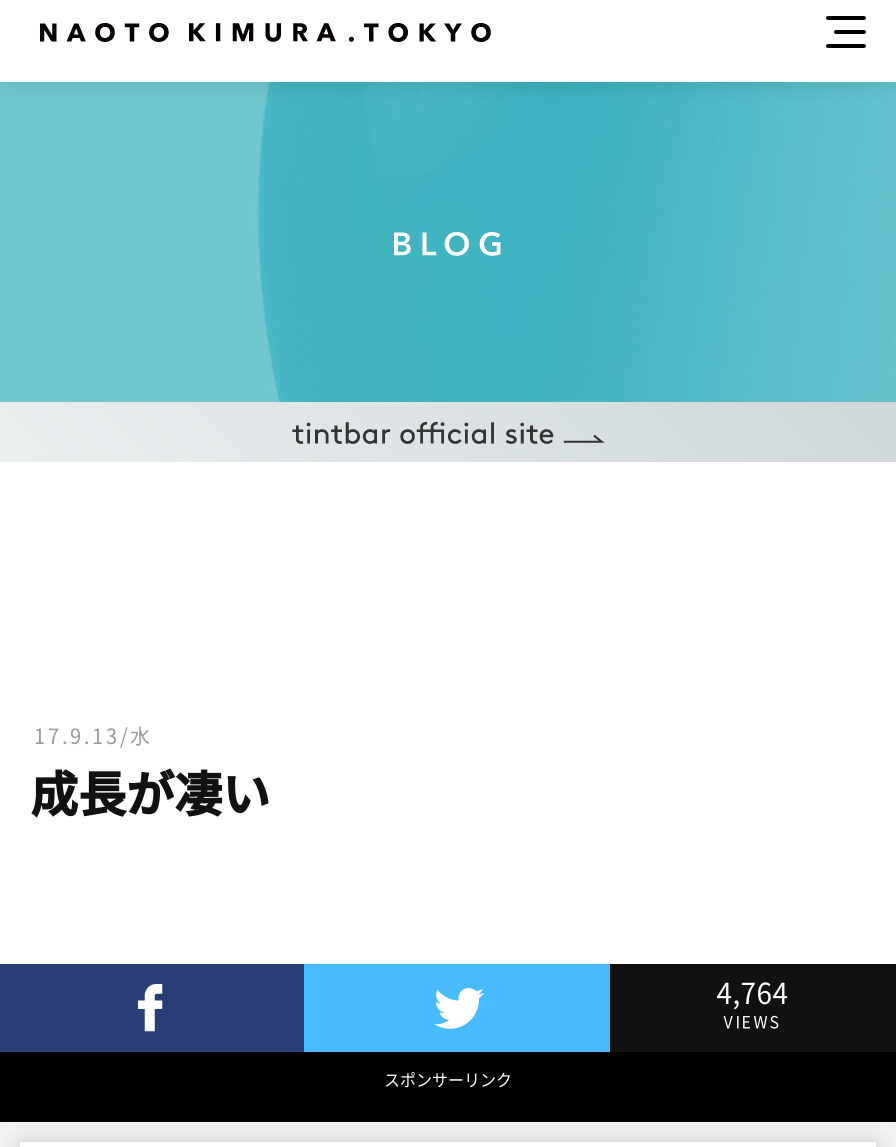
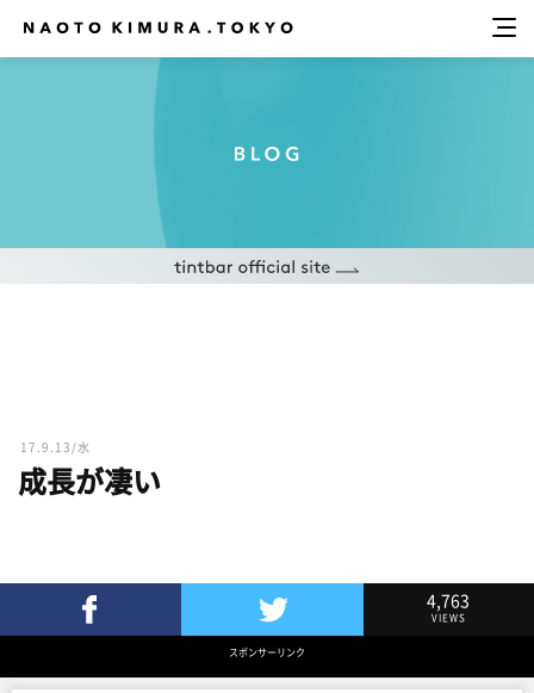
- 4,764
+ 4,763
